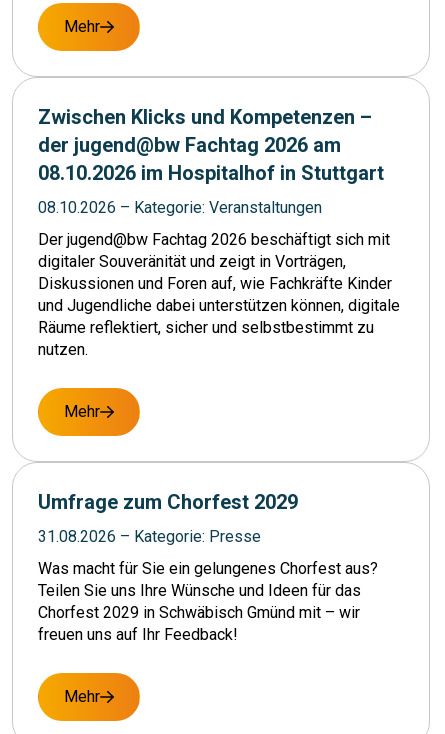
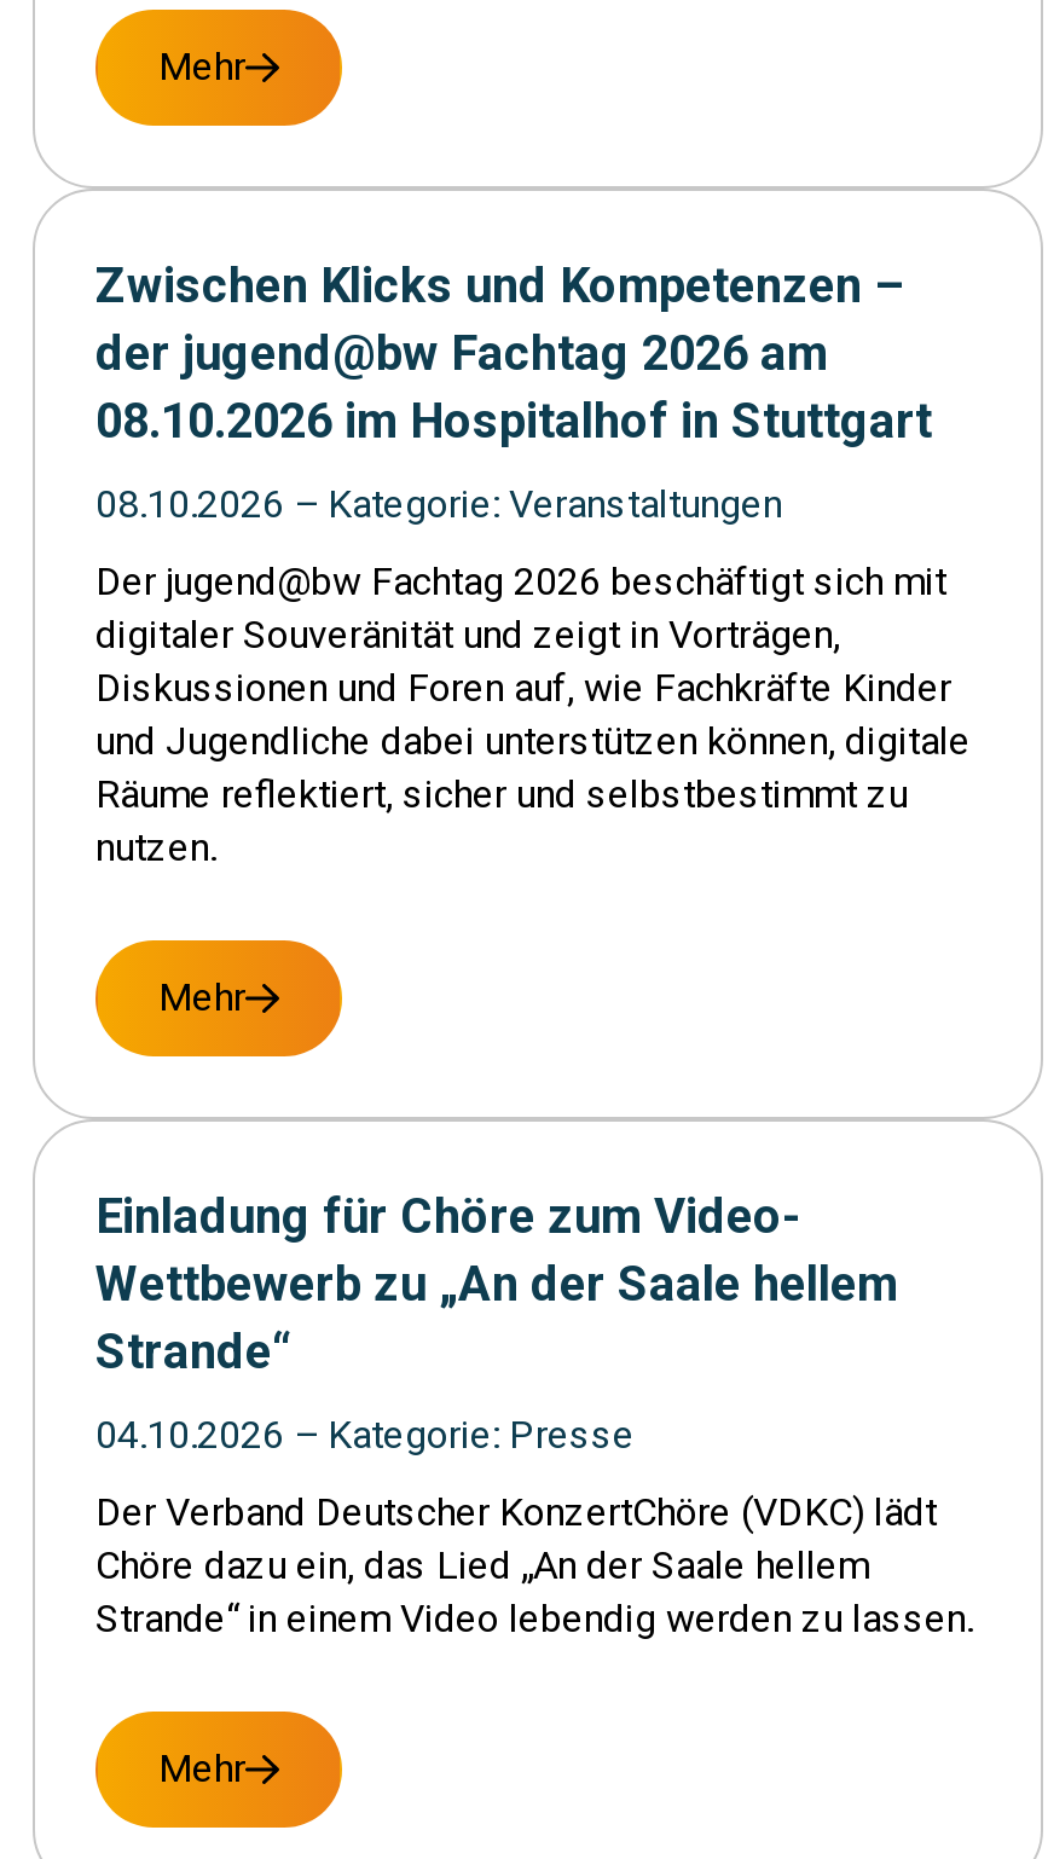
- Umfrage zum Chorfest 2029
+ Einladung für Chöre zum Video-
+ Wettbewerb zu „An der Saale hellem
+ Strande“

- 31.08.2026 – Kategorie: Presse
+ 04.10.2026 – Kategorie: Presse

- Was macht für Sie ein gelungenes Chorfest aus?
- Teilen Sie uns Ihre Wünsche und Ideen für das
- Chorfest 2029 in Schwäbisch Gmünd mit – wir
- freuen uns auf Ihr Feedback!
+ Der Verband Deutscher KonzertChöre (VDKC) lädt
+ Chöre dazu ein, das Lied „An der Saale hellem
+ Strande“ in einem Video lebendig werden zu lassen.
